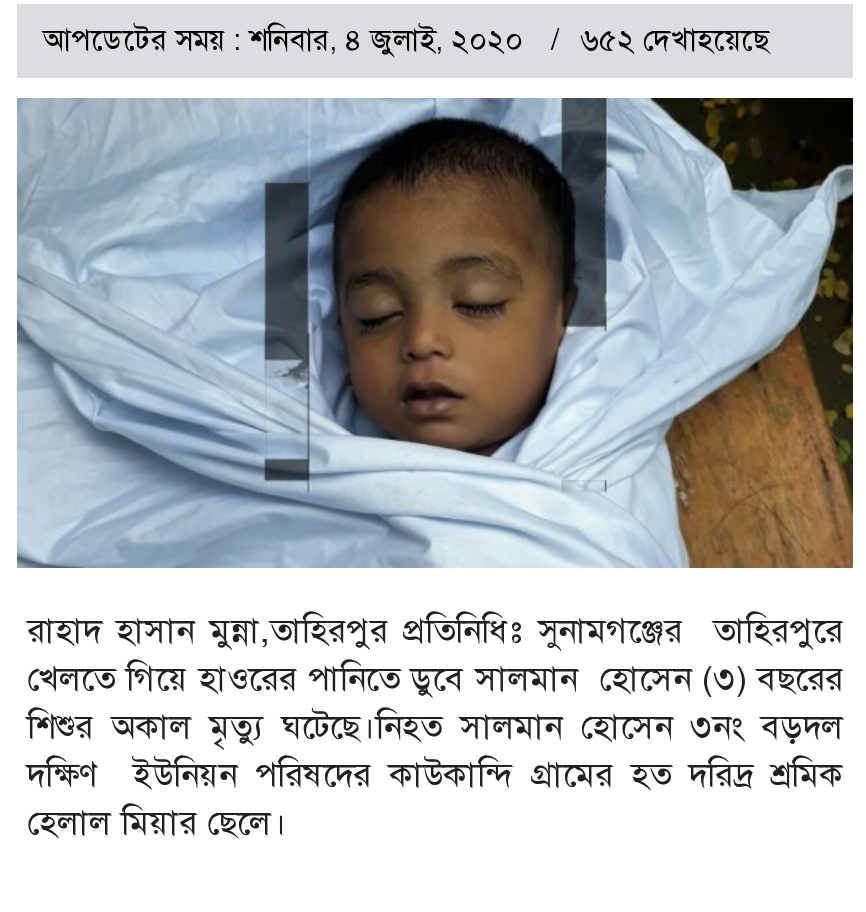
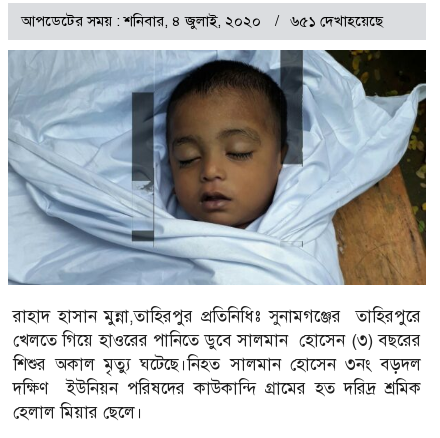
- আপডেটের সময় : শনিবার, ৪ জুলাই, ২০২০ ৬৫২ দেখাহয়েছে
+ আপডেটের সময় : শনিবার, ৪ জুলাই, ২০২০ ৬৫১ দেখাহয়েছে
